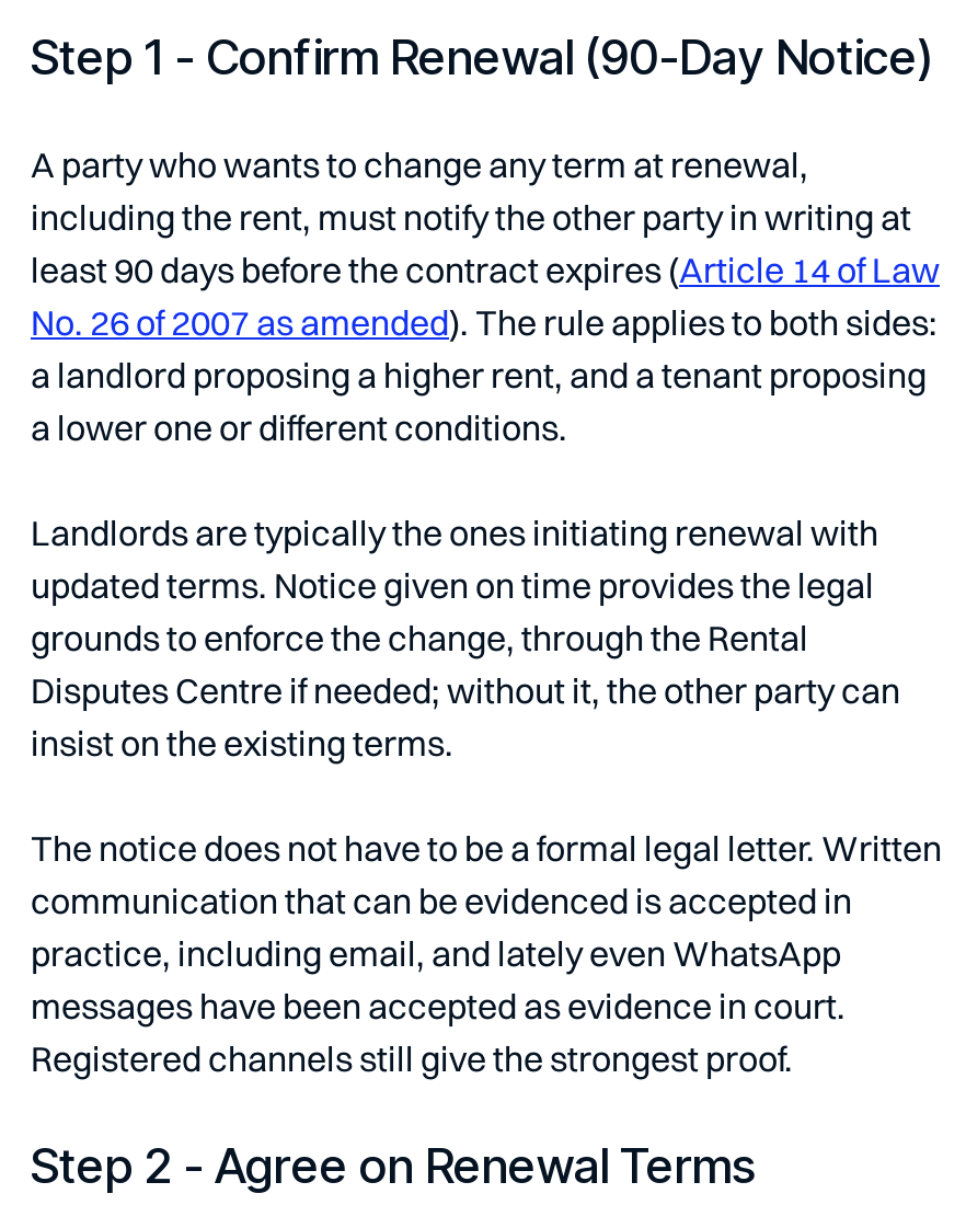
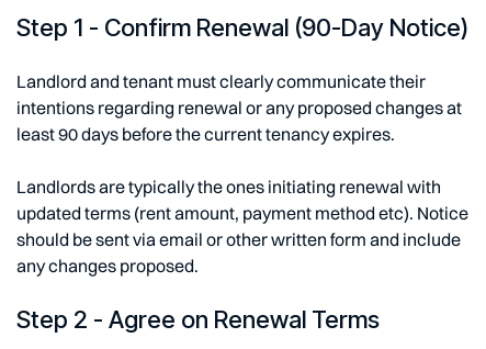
- A party who wants to change any term at renewal,
- including the rent, must notify the other party in writing at
- least 90 days before the contract expires (Article 14 of Law
- No. 26 of 2007 as amended). The rule applies to both sides:
- a landlord proposing a higher rent, and a tenant proposing
- a lower one or different conditions.
+ Landlord and tenant must clearly communicate their
+ intentions regarding renewal or any proposed changes at
+ least 90 days before the current tenancy expires.

- updated terms. Notice given on time provides the legal
- grounds to enforce the change, through the Rental
- Disputes Centre if needed; without it, the other party can
- insist on the existing terms.
- The notice does not have to be a formal legal letter. Written
- communication that can be evidenced is accepted in
- practice, including email, and lately even WhatsApp
- messages have been accepted as evidence in court.
- Registered channels still give the strongest proof.
+ updated terms (rent amount, payment method etc). Notice
+ should be sent via email or other written form and include
+ any changes proposed.
